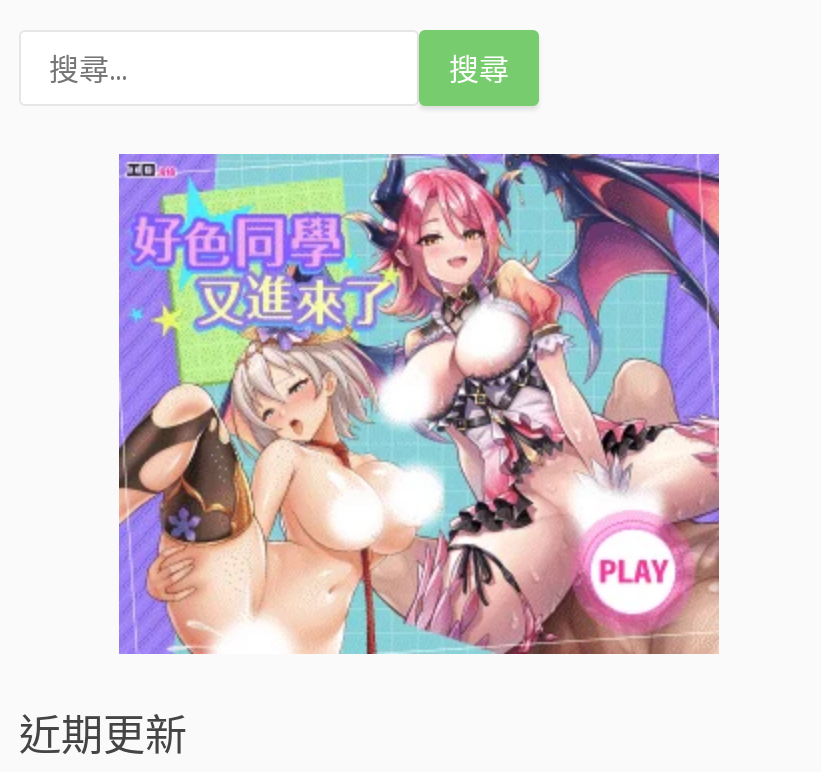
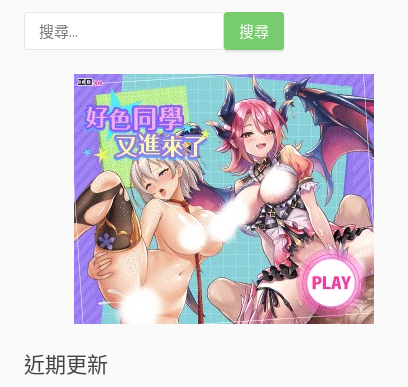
- [image]
+ [image]
